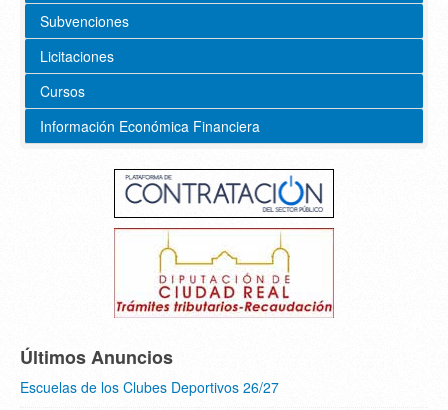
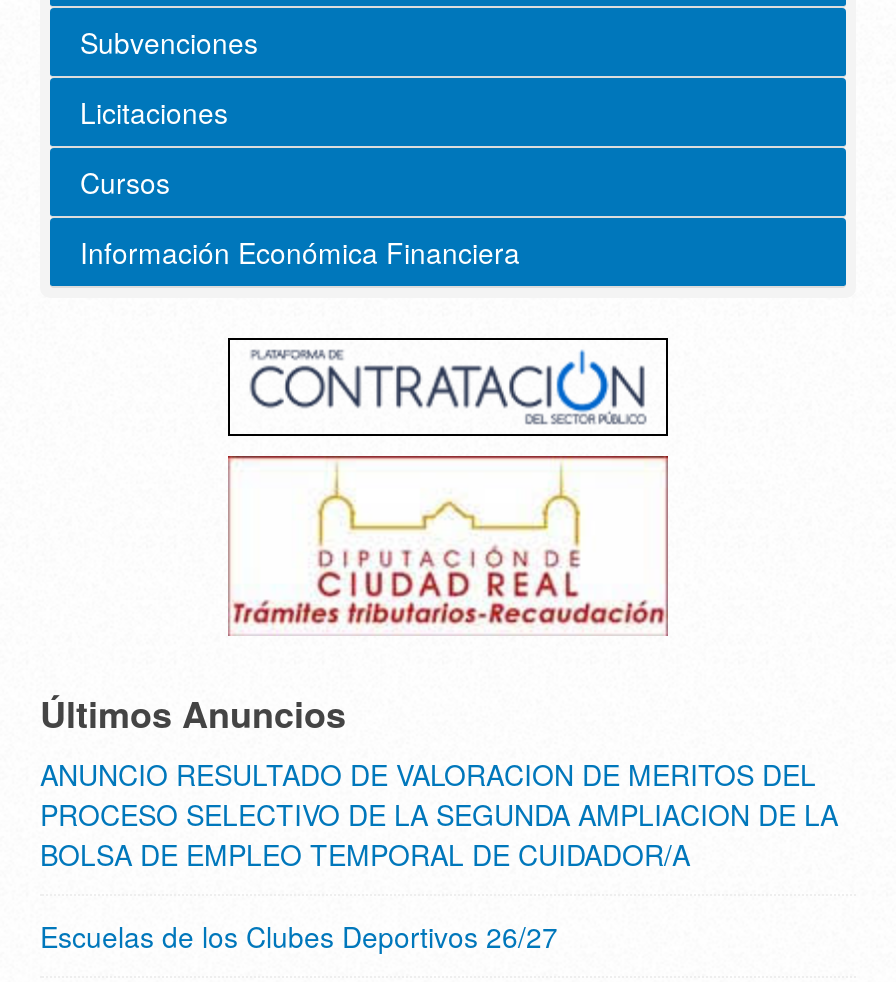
+ ANUNCIO RESULTADO DE VALORACION DE MERITOS DEL
+ PROCESO SELECTIVO DE LA SEGUNDA AMPLIACION DE LA
+ BOLSA DE EMPLEO TEMPORAL DE CUIDADOR/A
